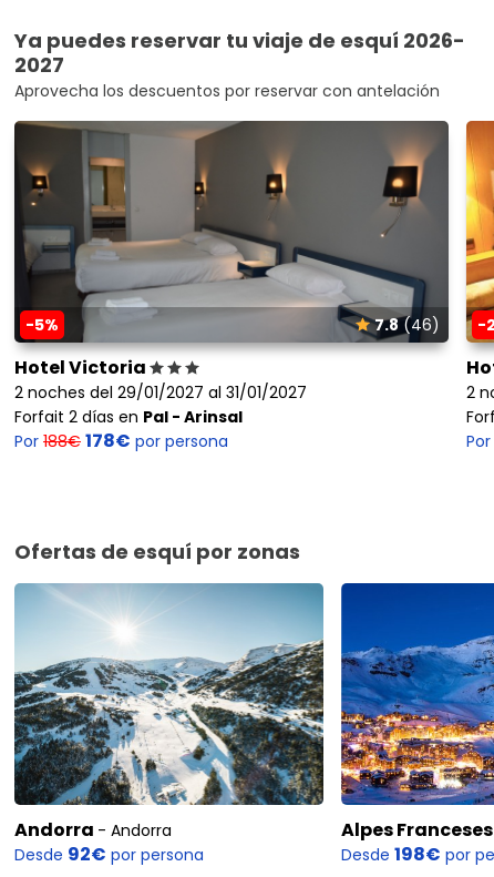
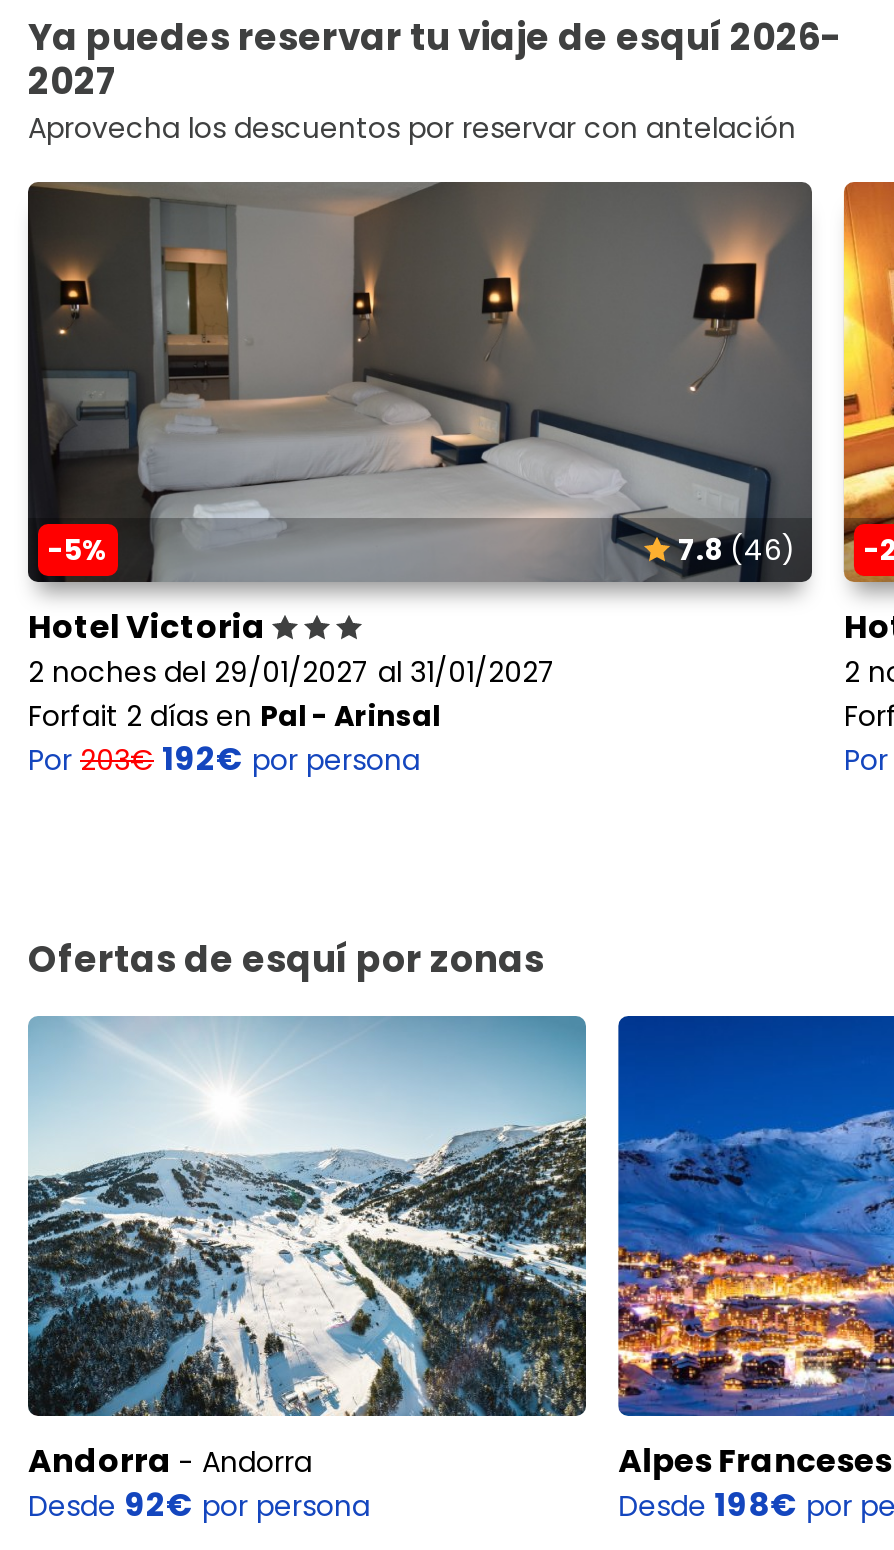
- Por 188€ 178€por persona
+ Por 203€ 192€por persona
